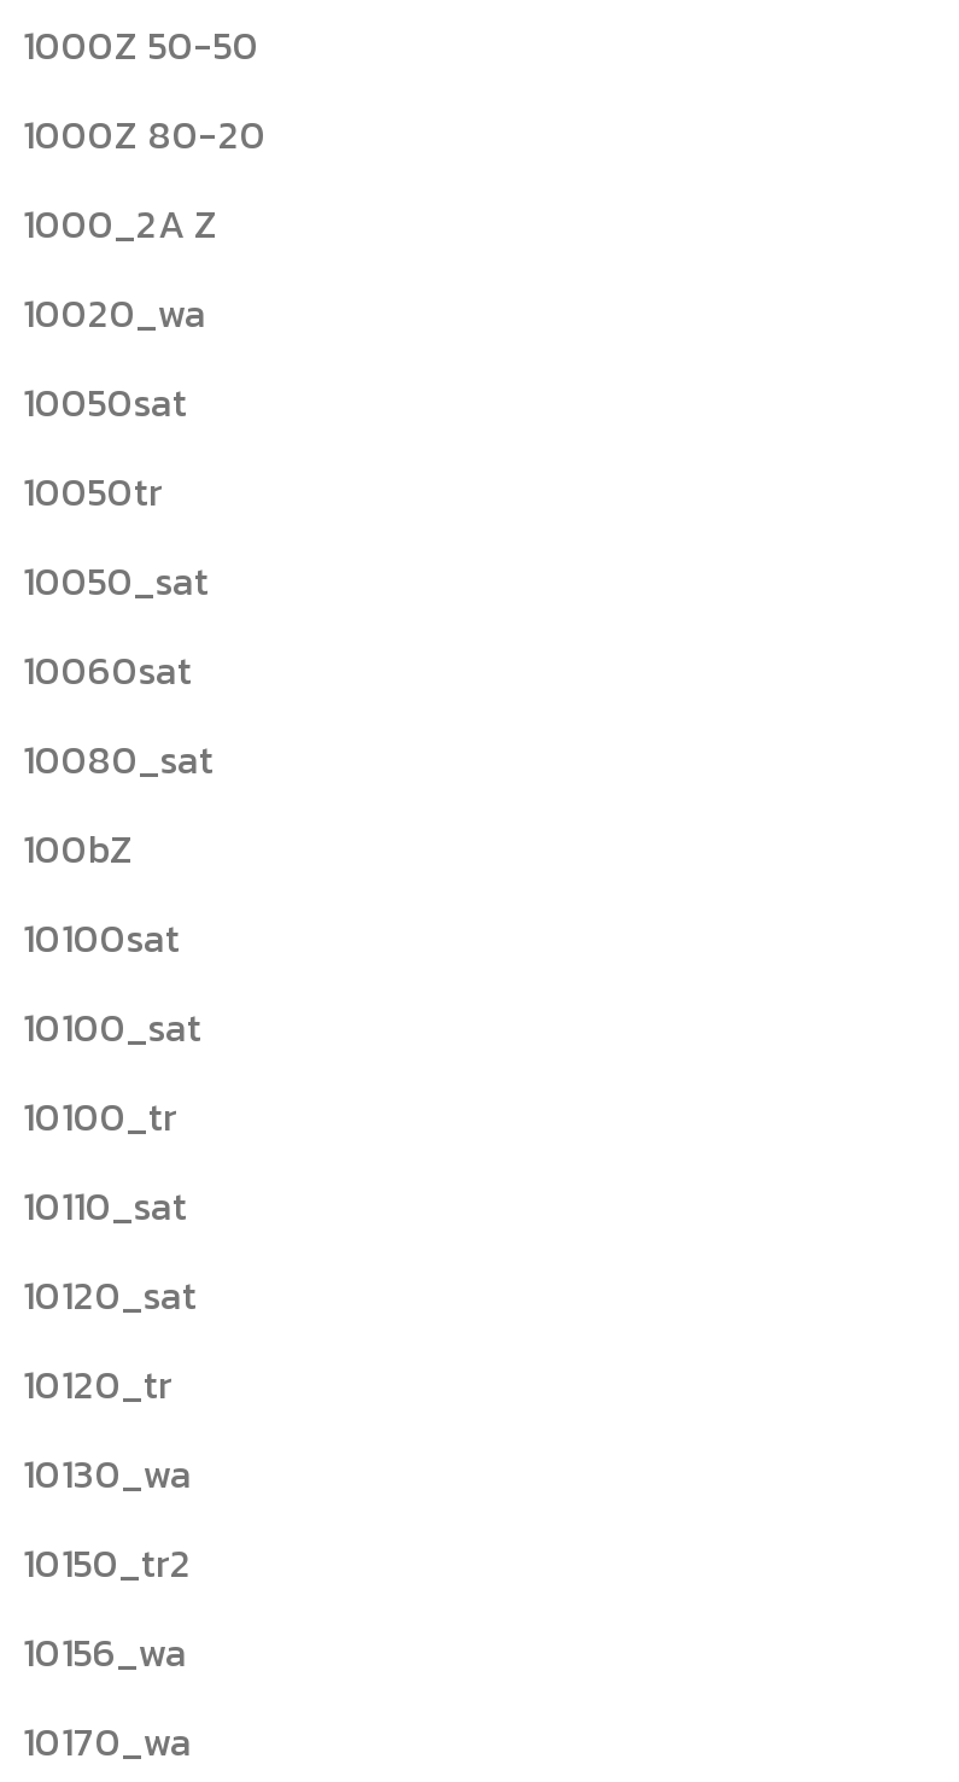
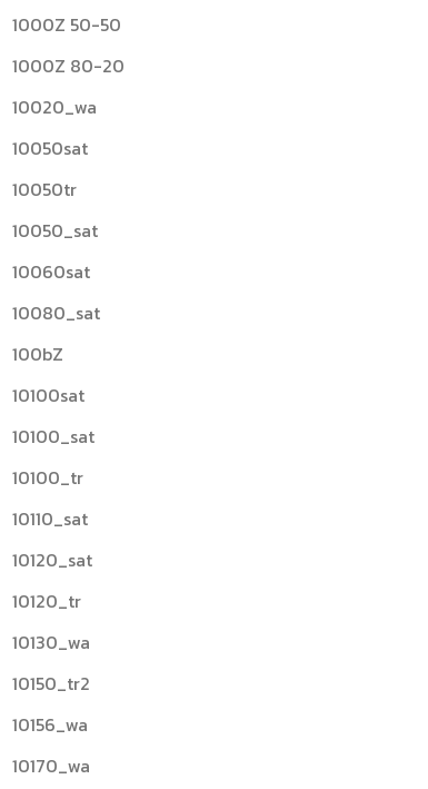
- 1000_2A Z
